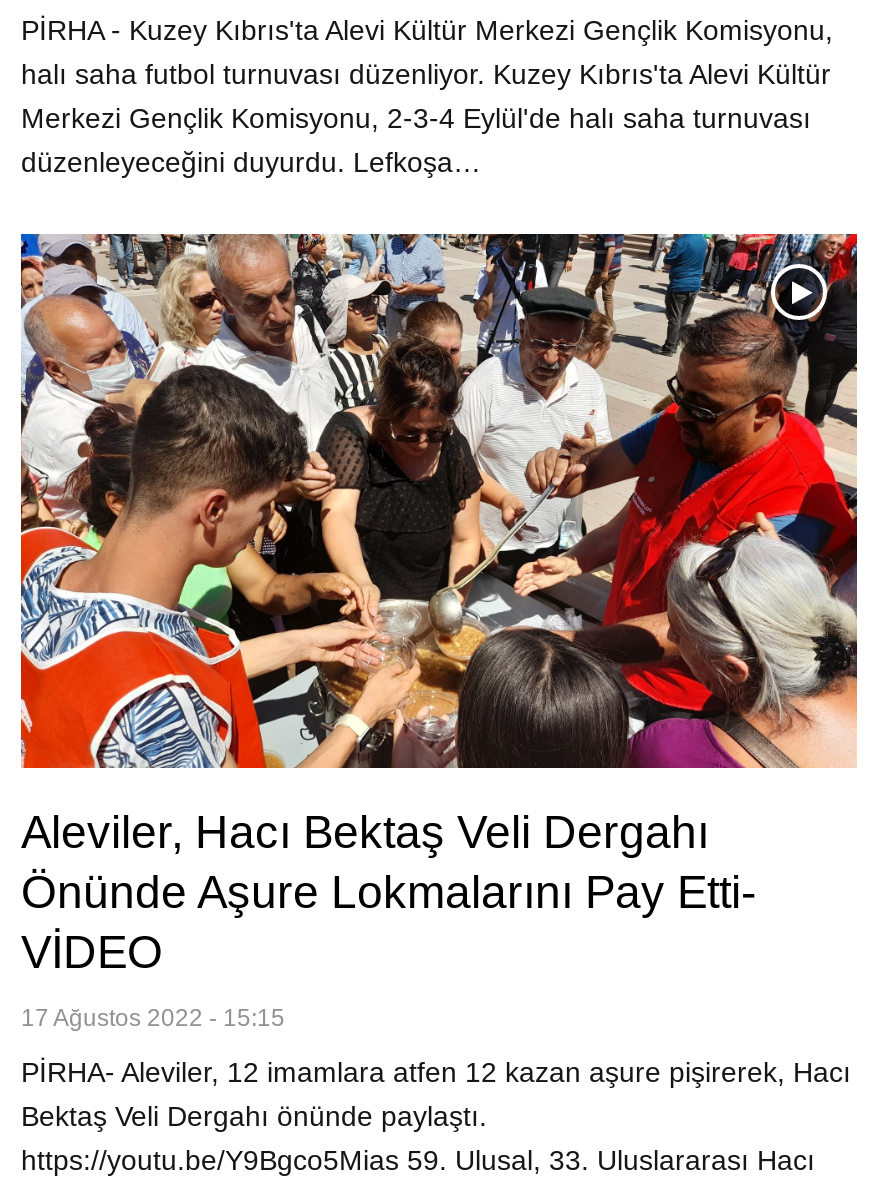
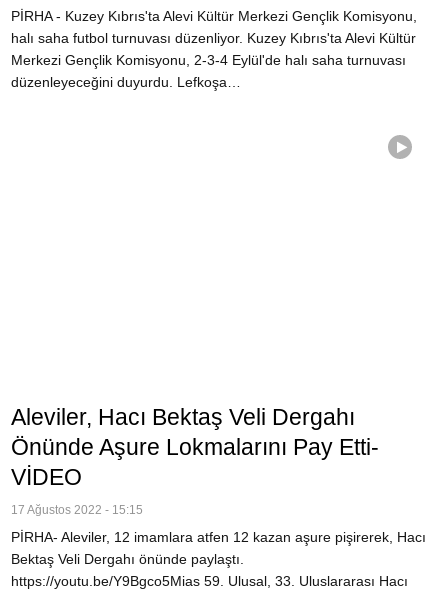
- [image]
